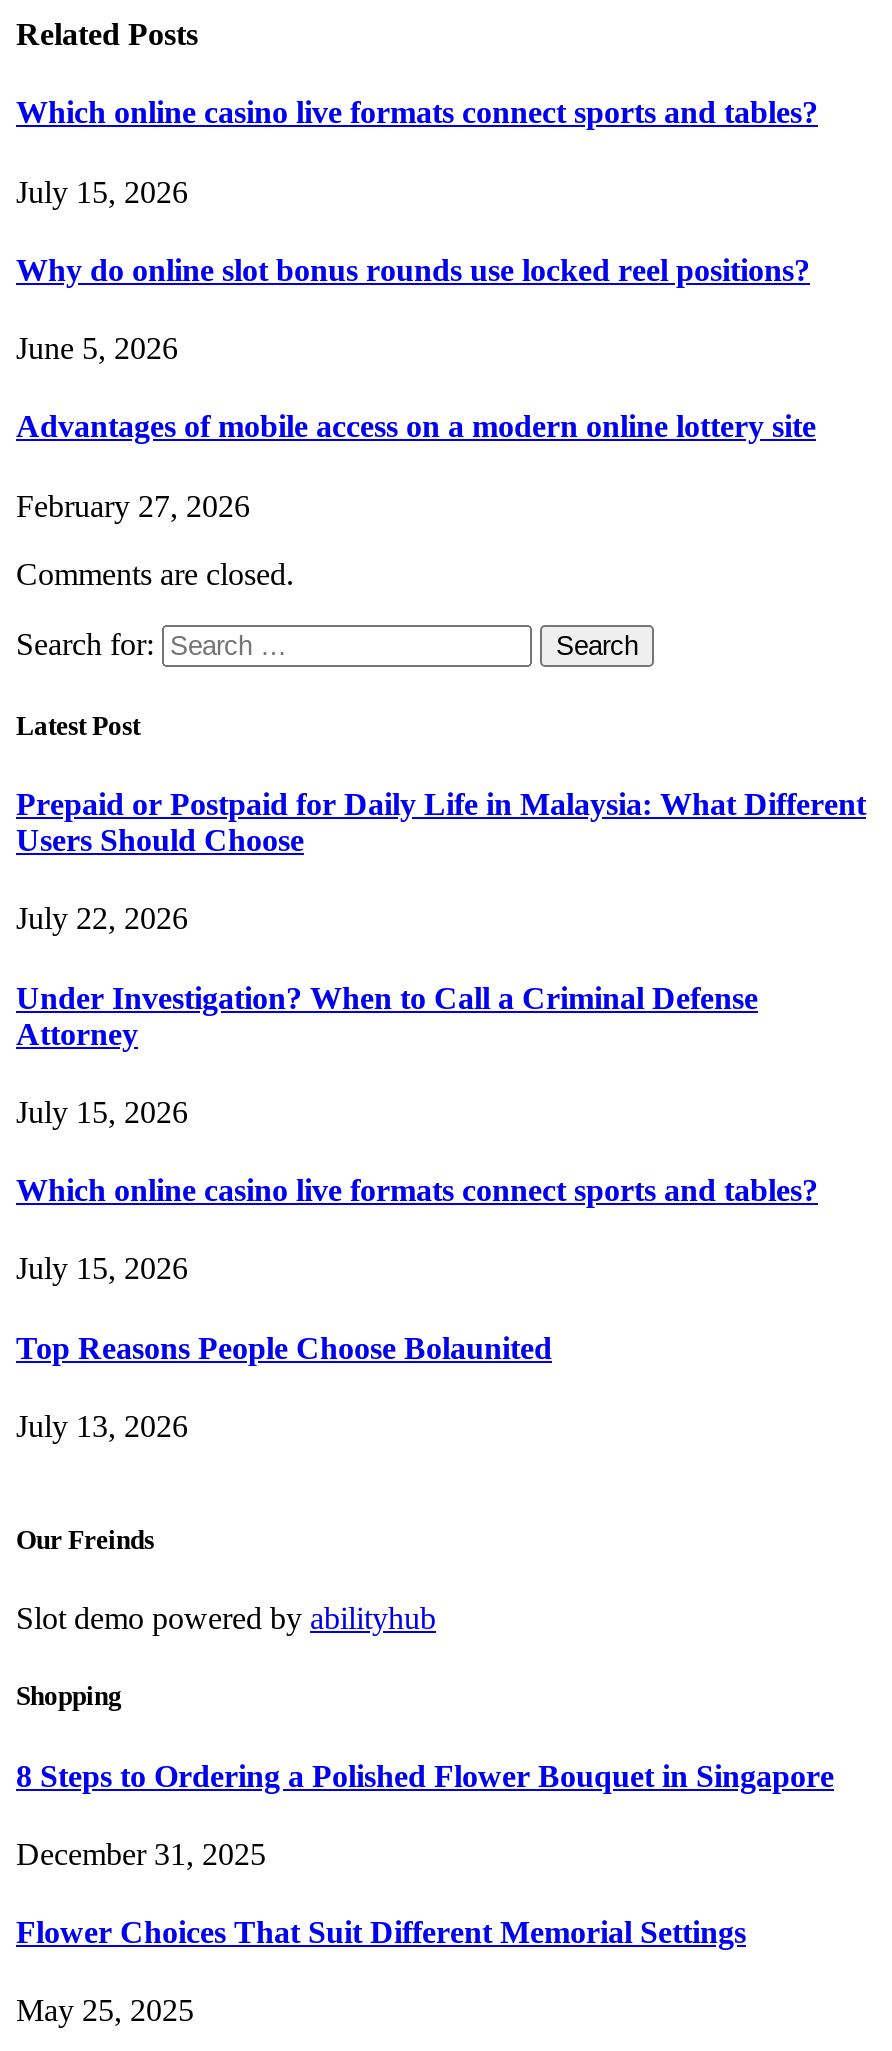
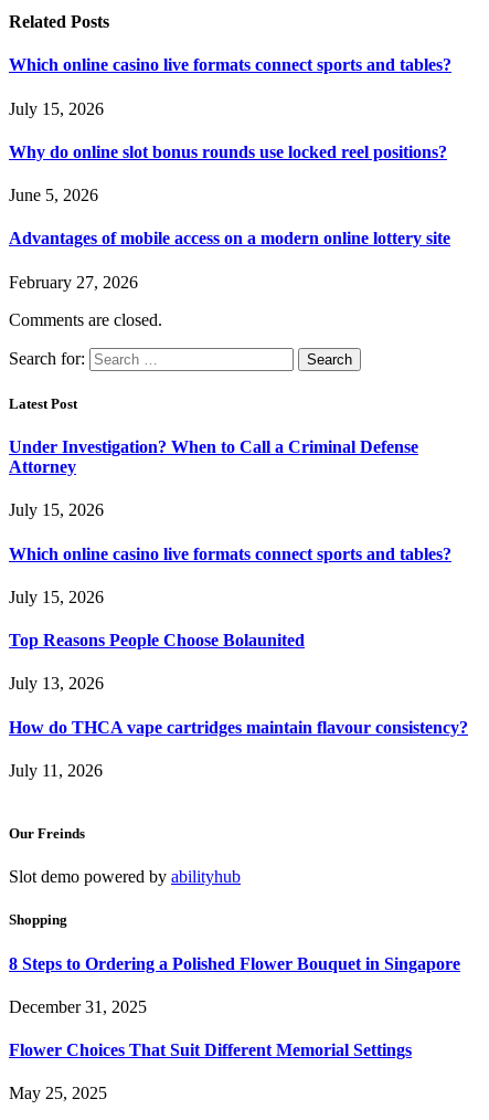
- Prepaid or Postpaid for Daily Life in Malaysia: What Different
- Users Should Choose
- July 22, 2026

moved up: Under Investigation? When to Call a Criminal Defense | Attorney | July 15, 2026 | Which online casino live formats connect sports and tables? | July 15, 2026 | Top Reasons People Choose Bolaunited | July 13, 2026

+ How do THCA vape cartridges maintain flavour consistency?
+ July 11, 2026
